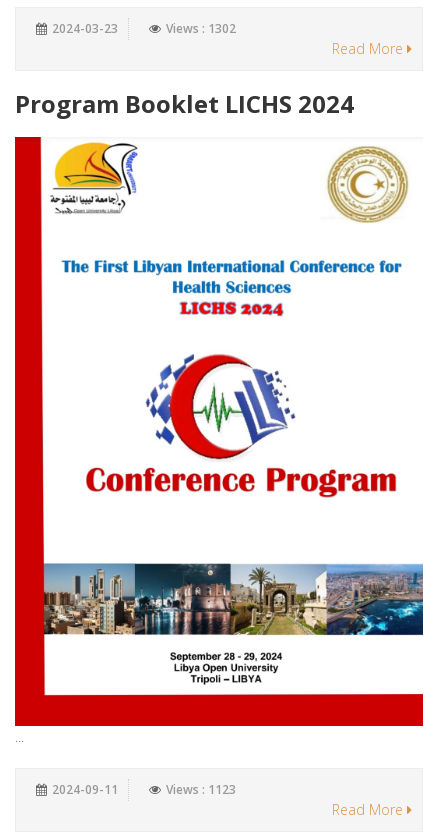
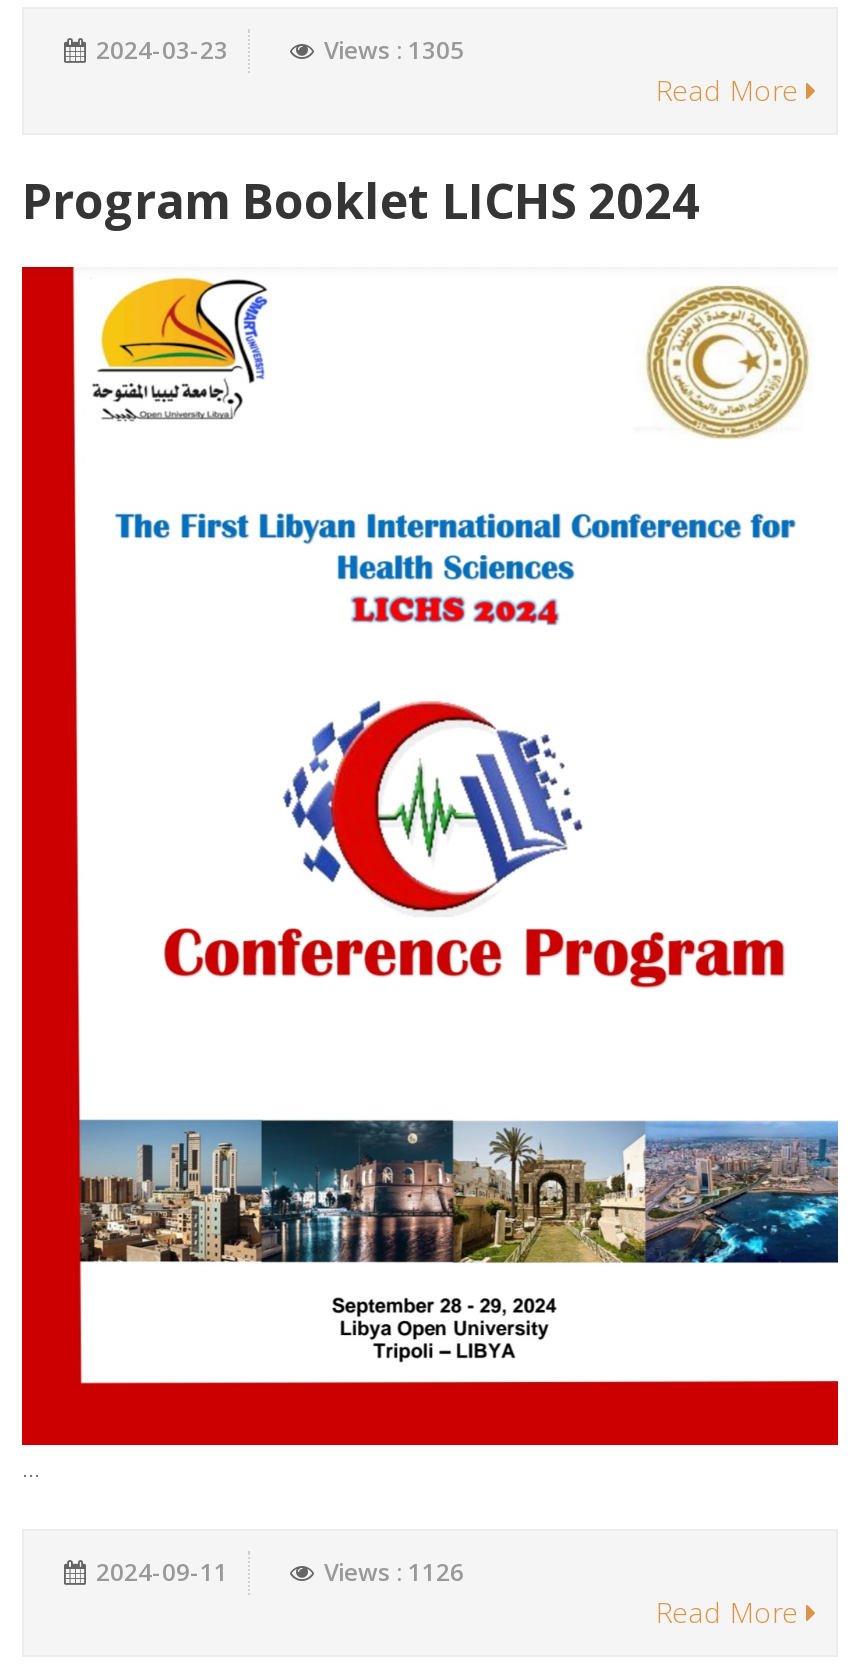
- Views : 1302
+ Views : 1305

- Views : 1123
+ Views : 1126
